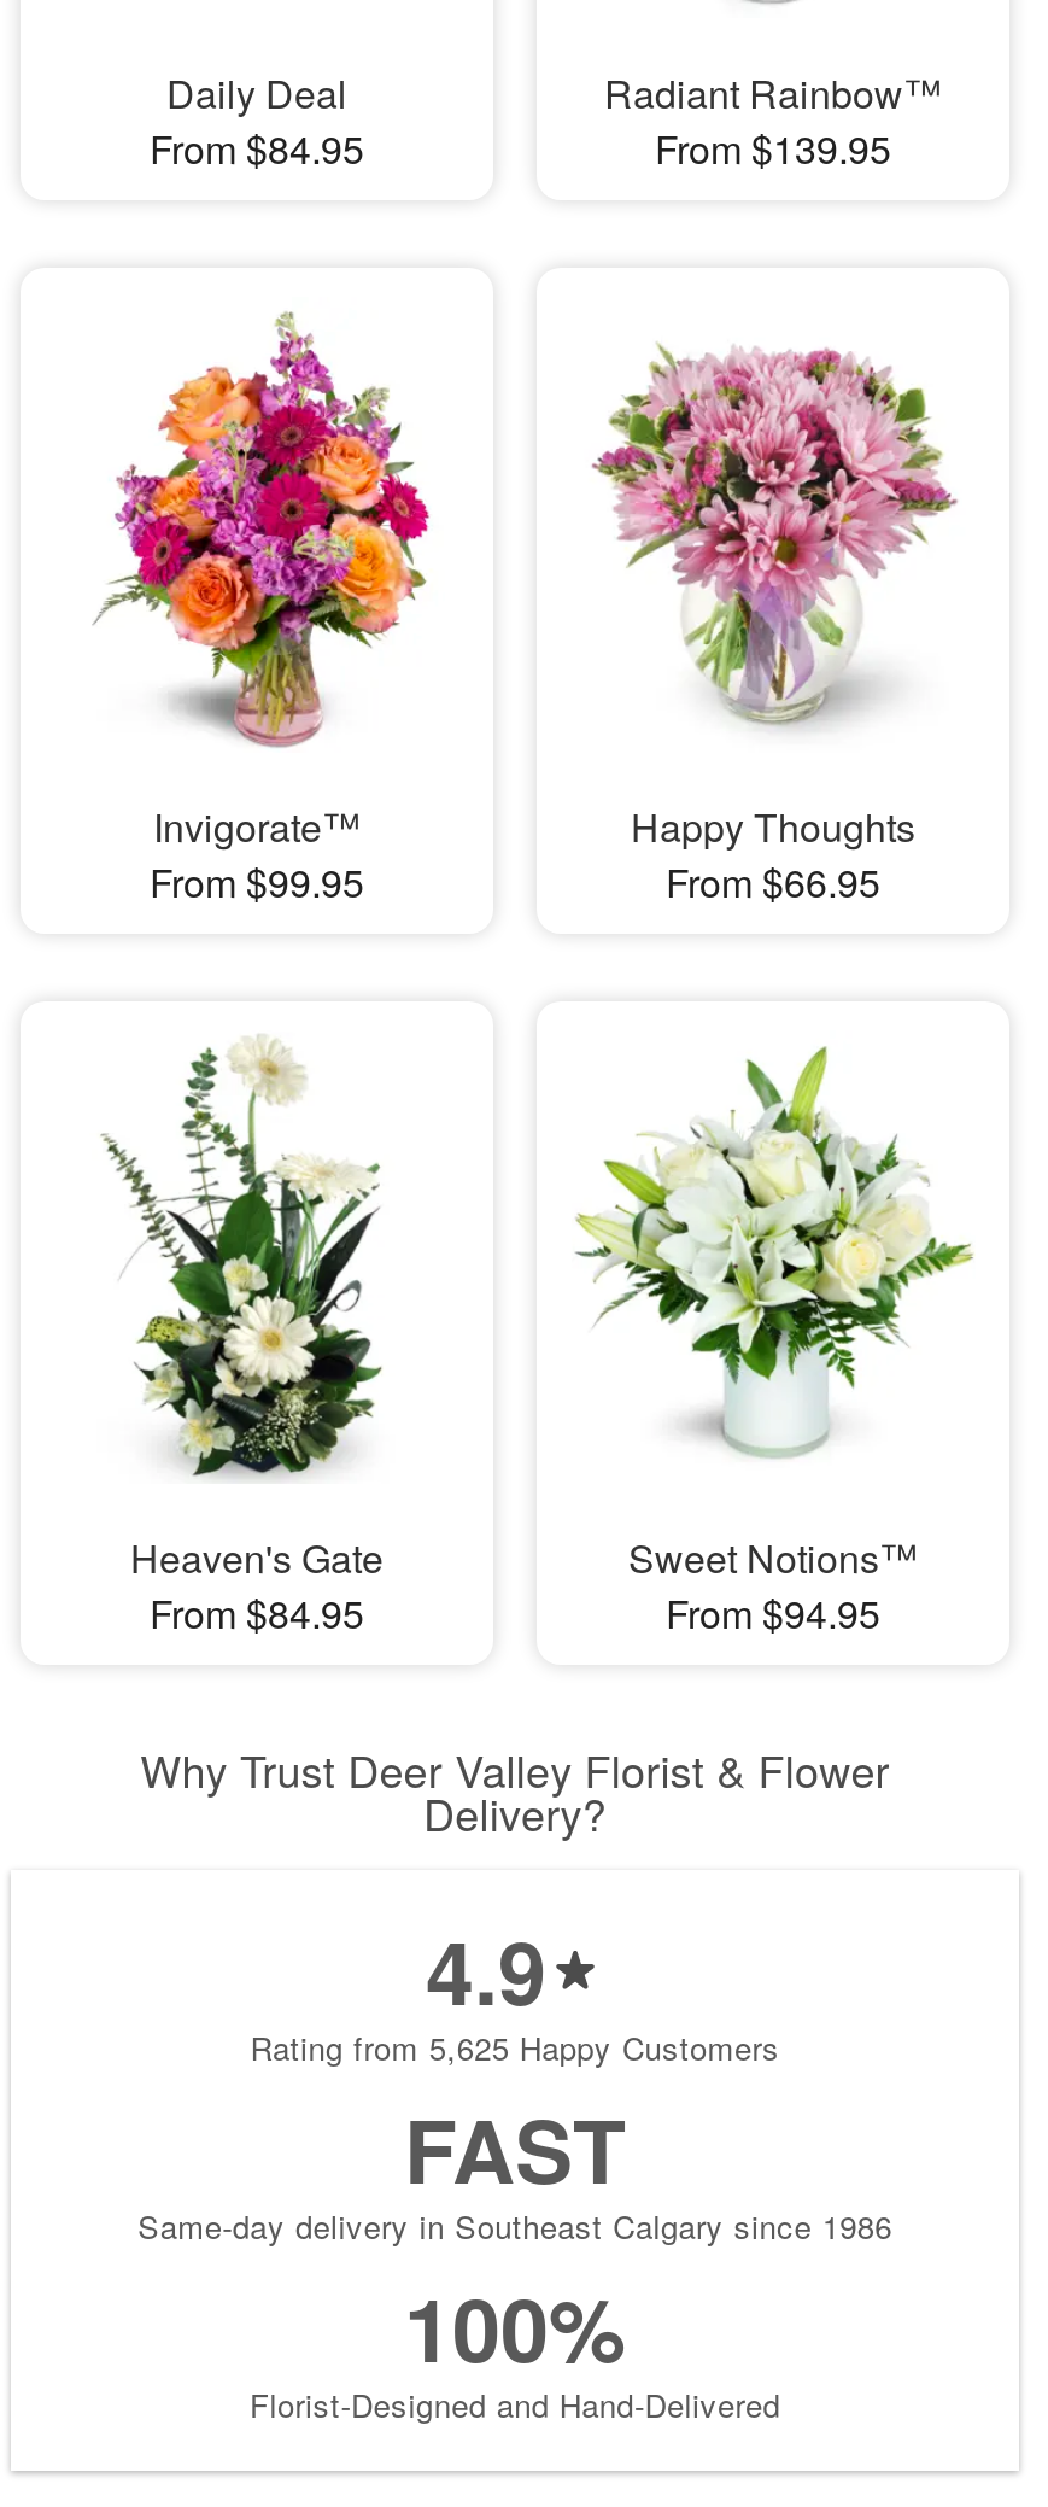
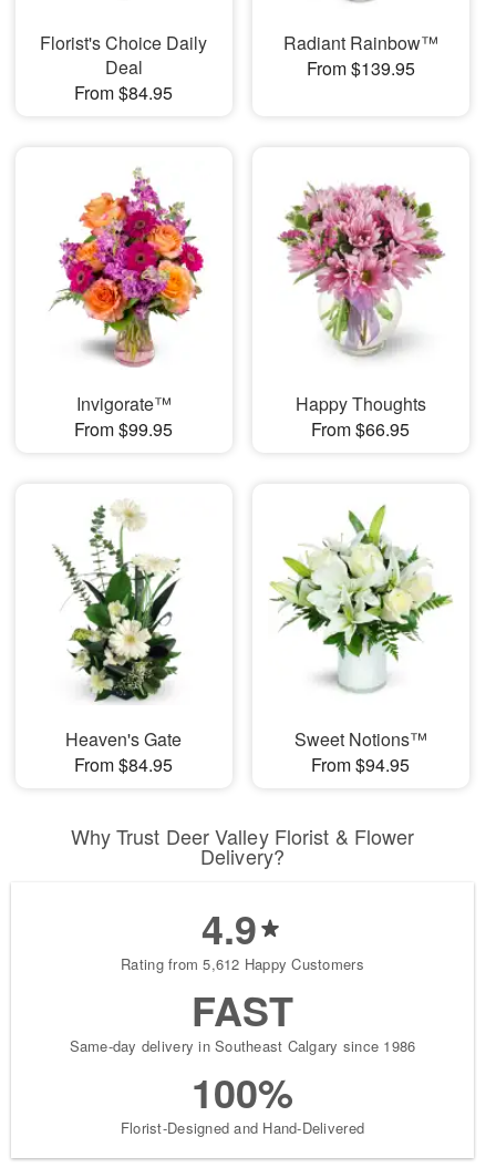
- Daily Deal
+ Florist's Choice Daily
+ Deal

- Rating from 5,625 Happy Customers
+ Rating from 5,612 Happy Customers
